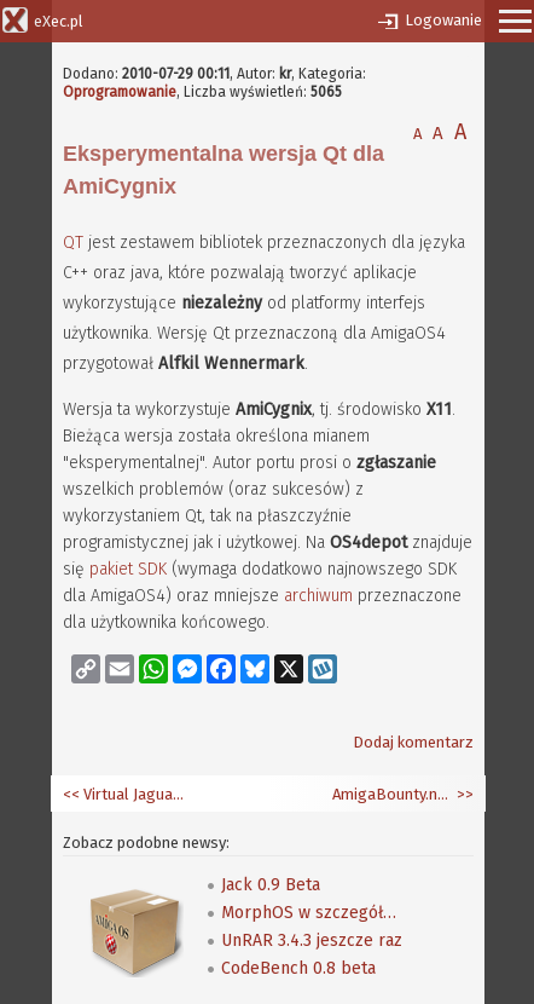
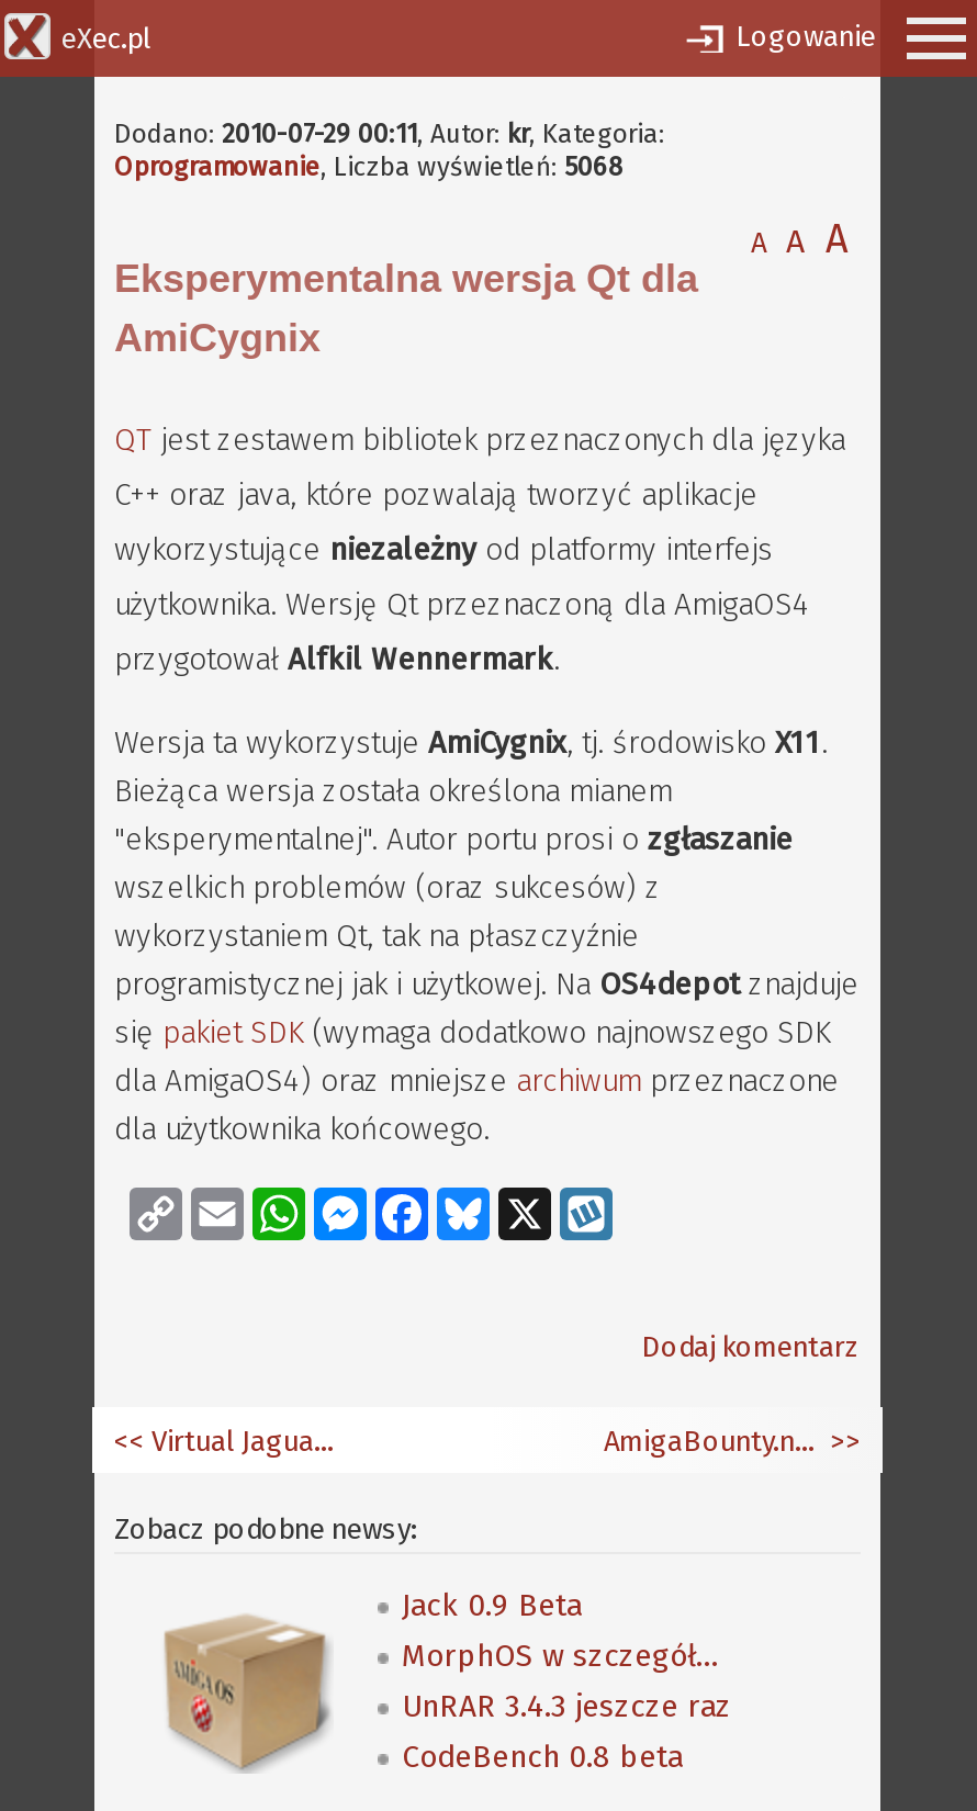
- Oprogramowanie, Liczba wyświetleń: 5065
+ Oprogramowanie, Liczba wyświetleń: 5068
